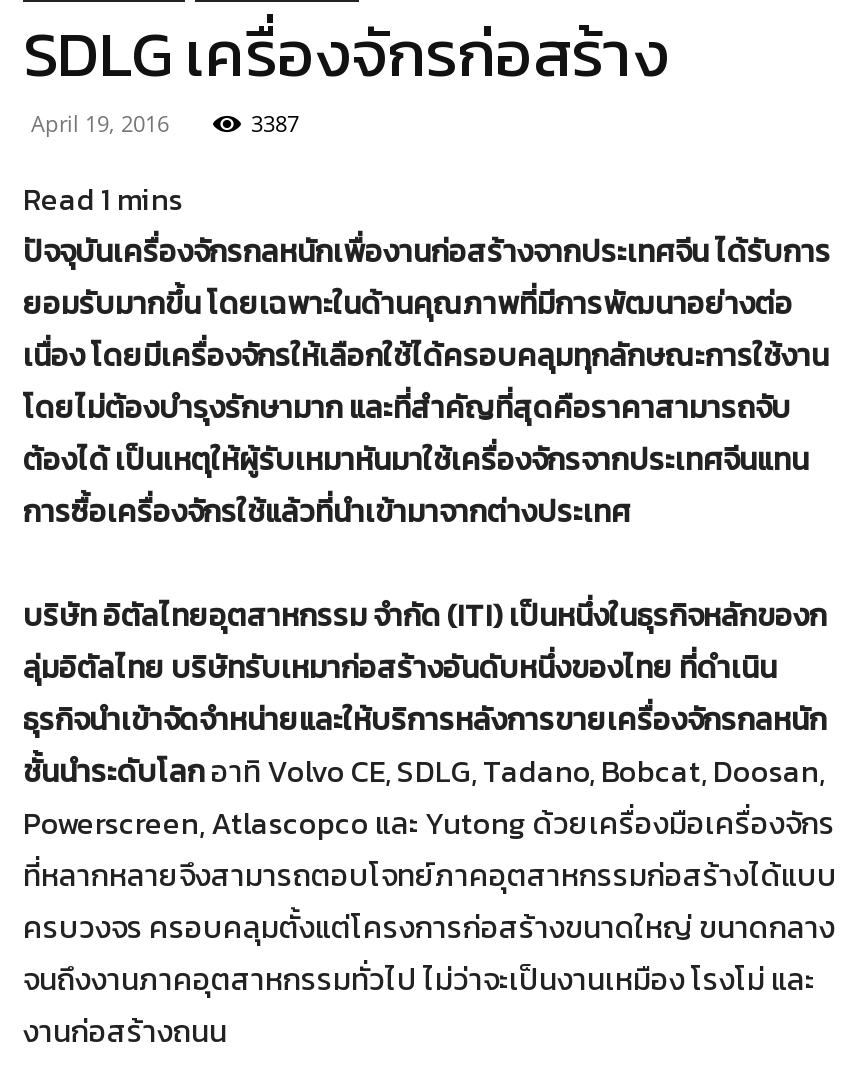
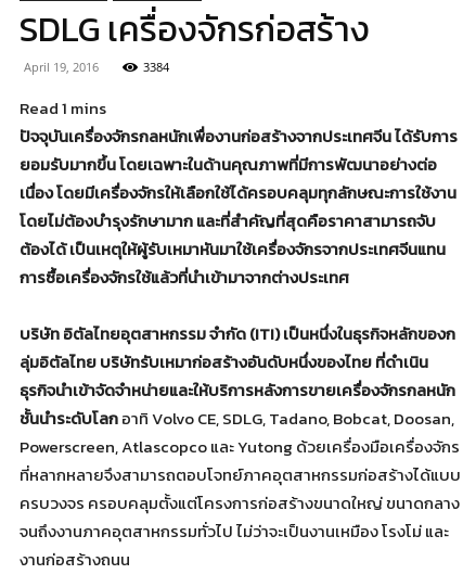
- 3387
+ 3384
